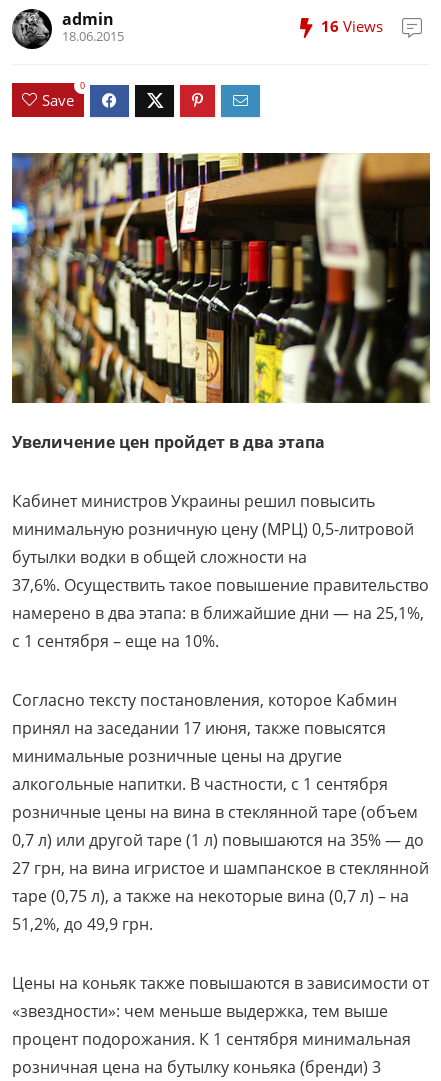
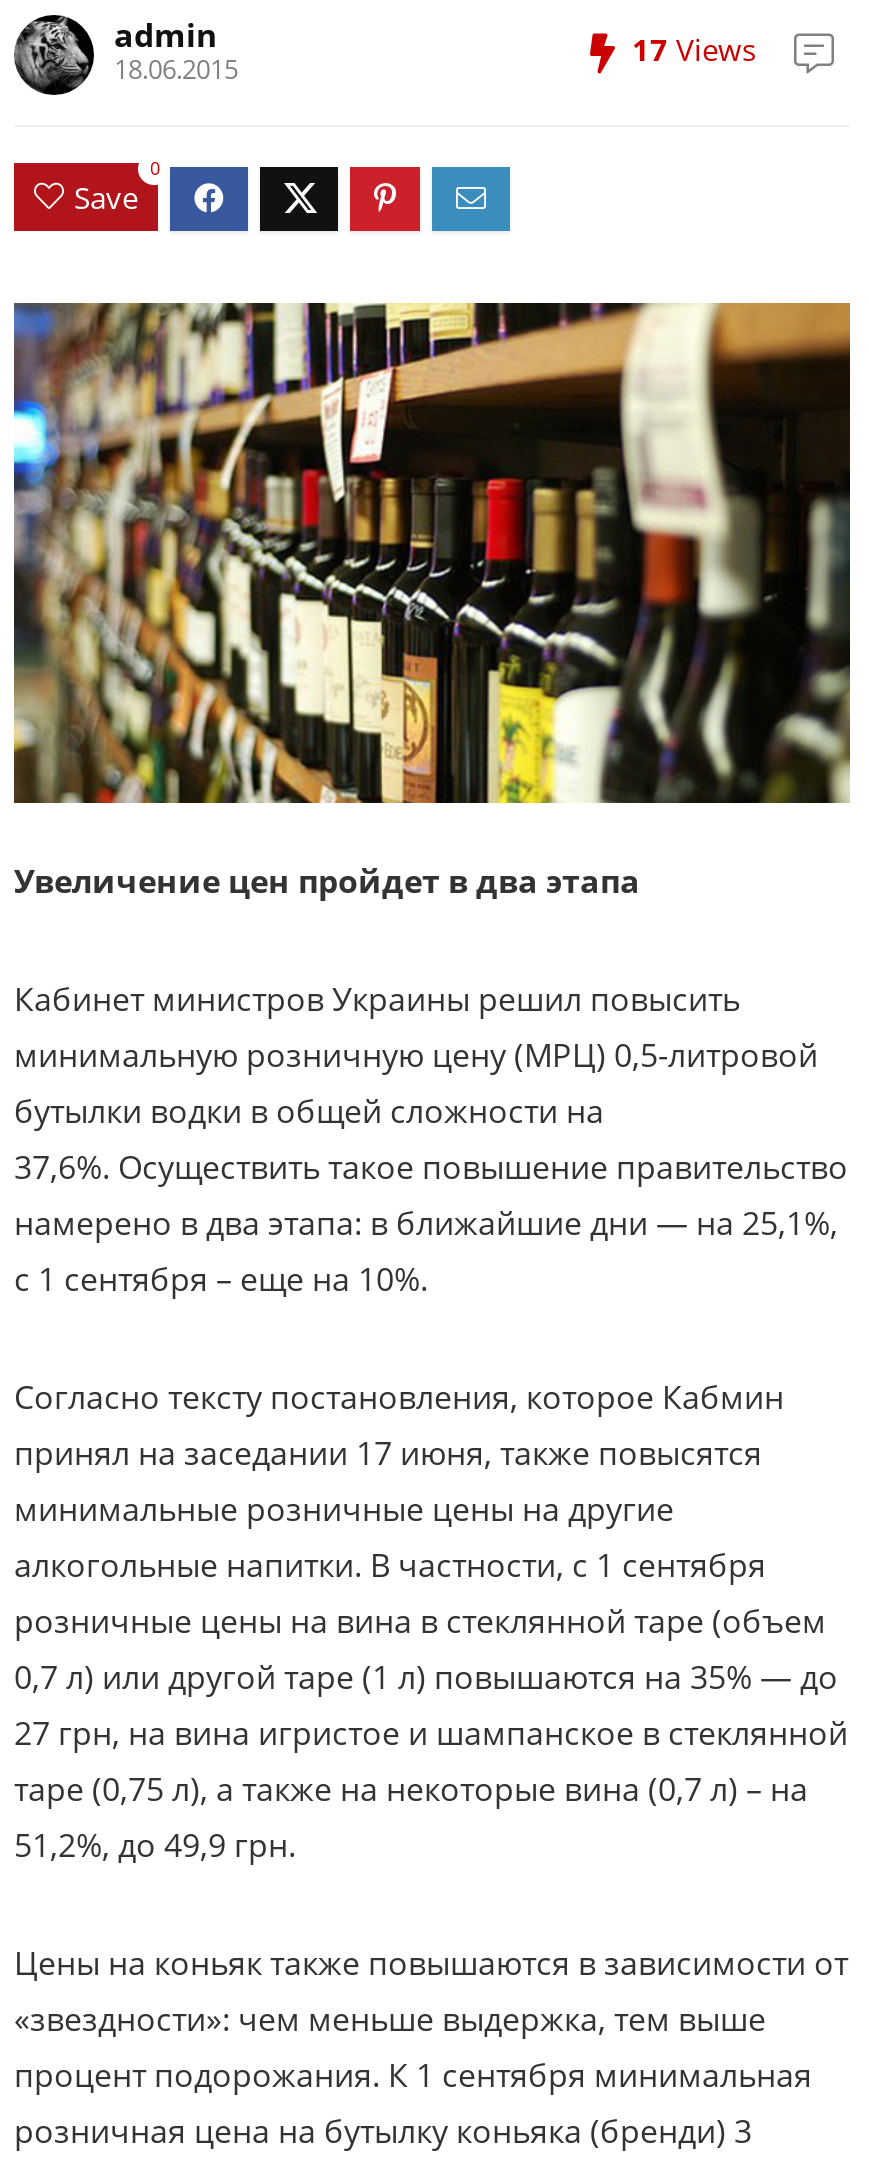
- 16 Views
+ 17 Views
